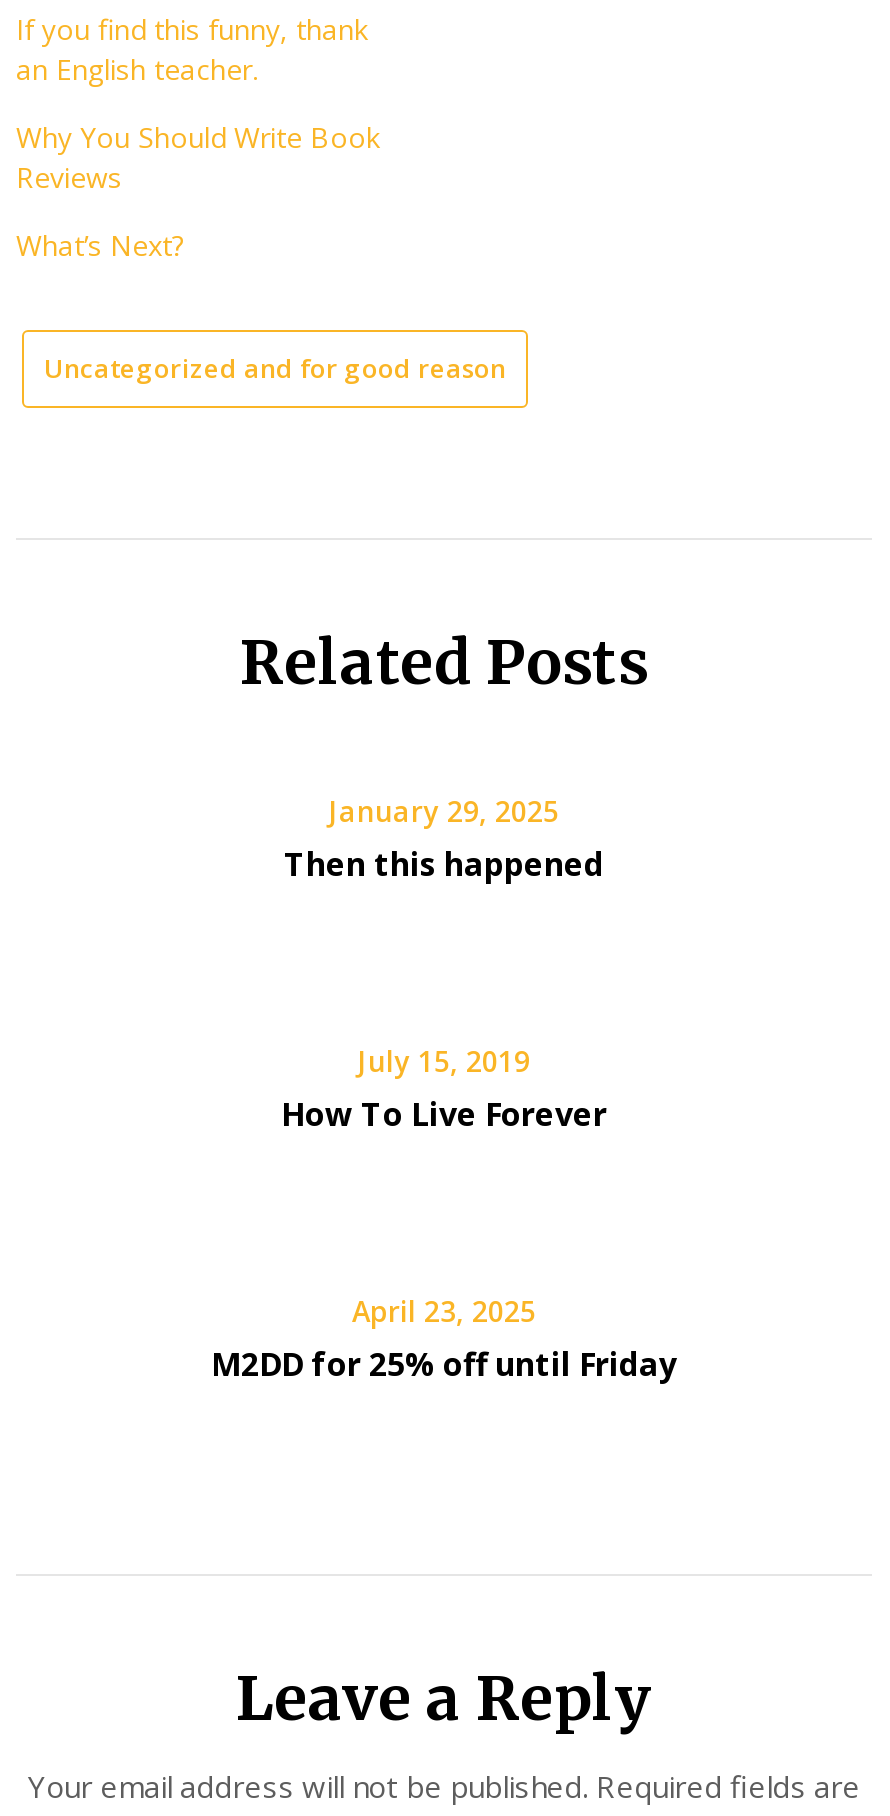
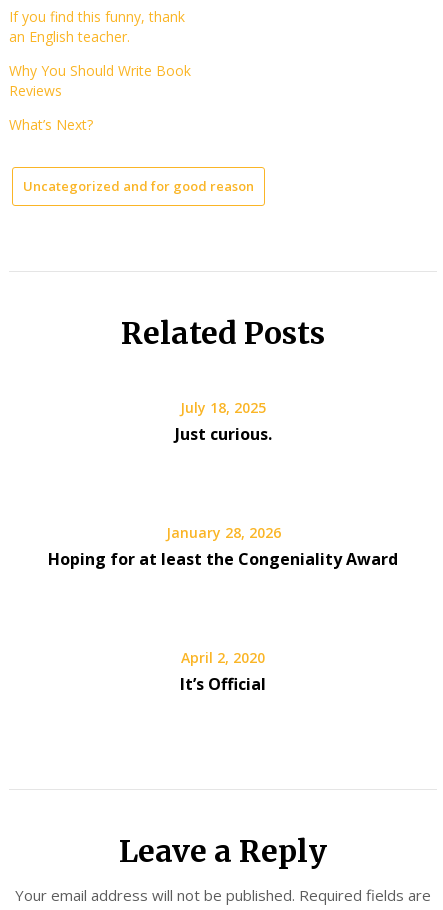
- January 29, 2025
- Then this happened
+ July 18, 2025
+ Just curious.

- July 15, 2019
- How To Live Forever
+ January 28, 2026
+ Hoping for at least the Congeniality Award

- April 23, 2025
- M2DD for 25% off until Friday
+ April 2, 2020
+ It’s Official
